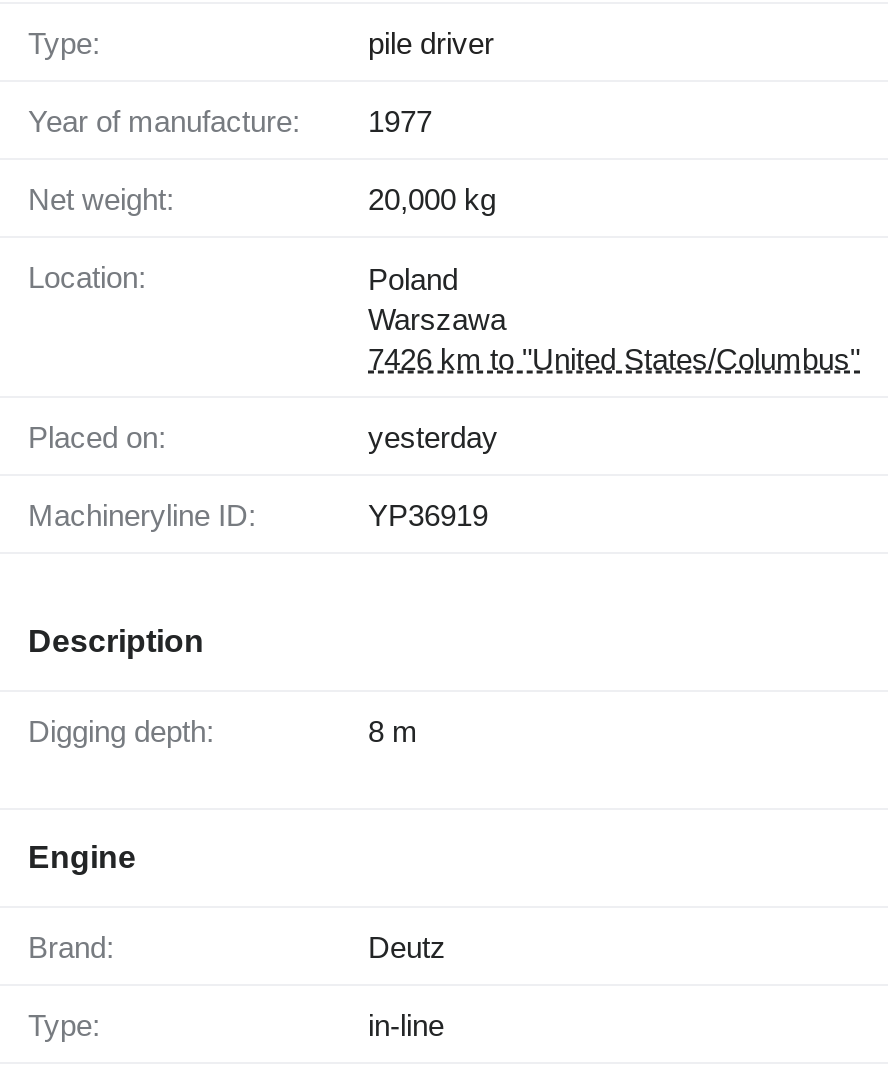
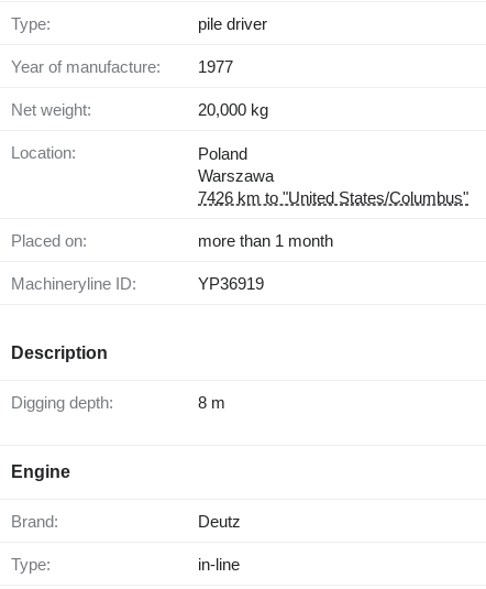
- yesterday
+ more than 1 month
